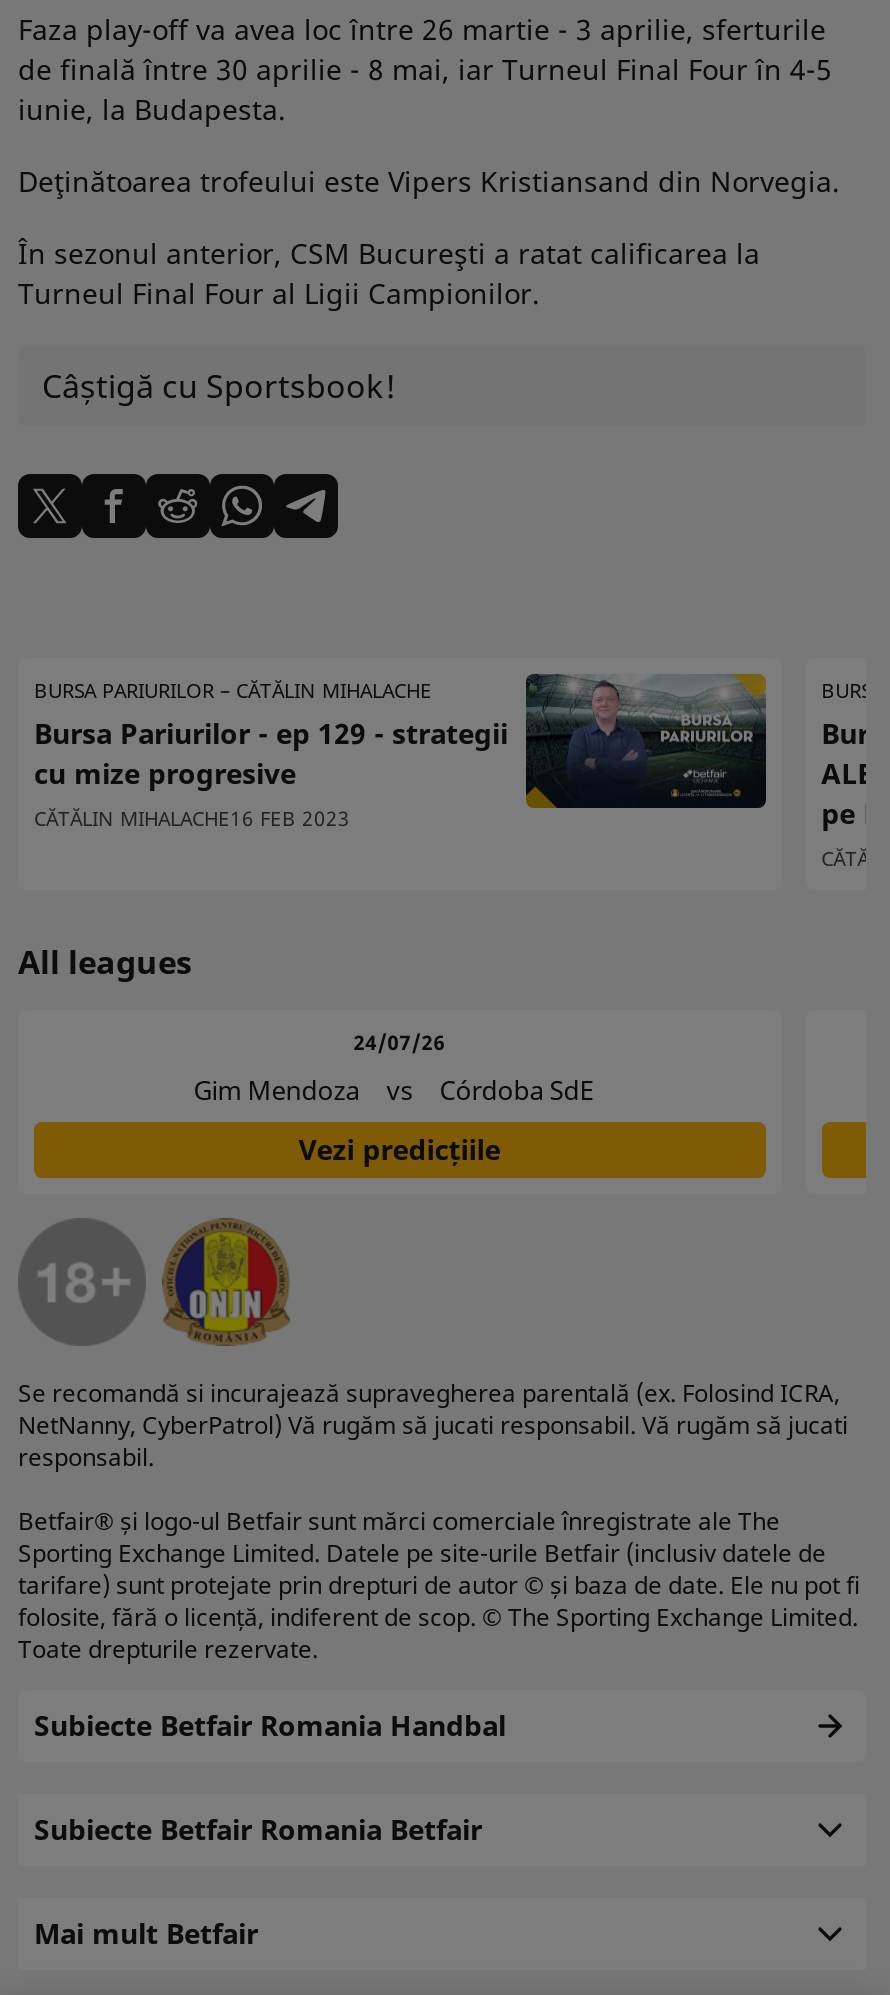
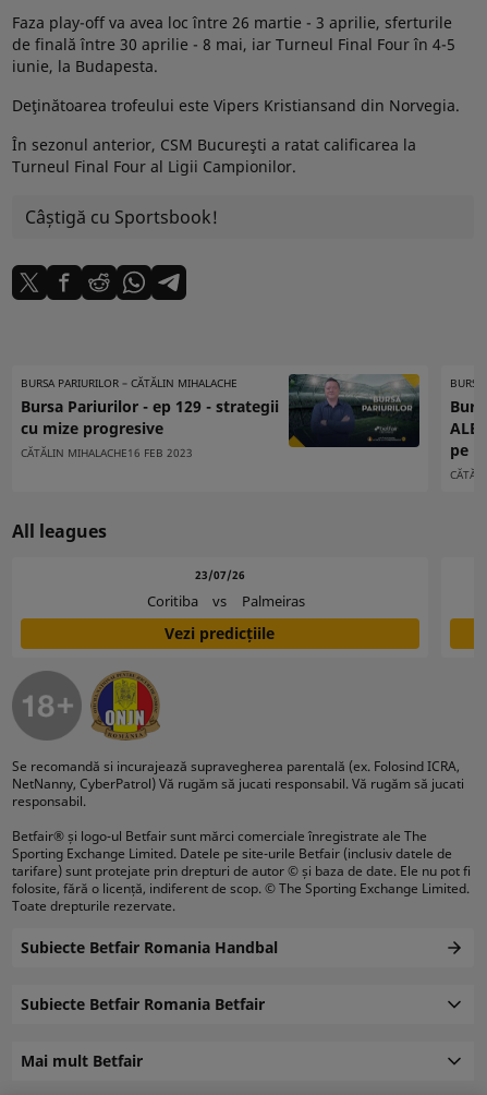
- 24/07/26
- Gim Mendoza
+ 23/07/26
+ Coritiba

- Córdoba SdE
+ Palmeiras
